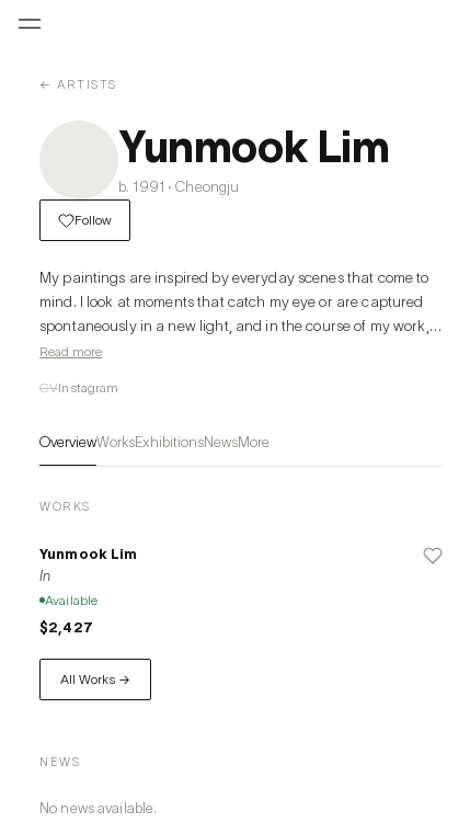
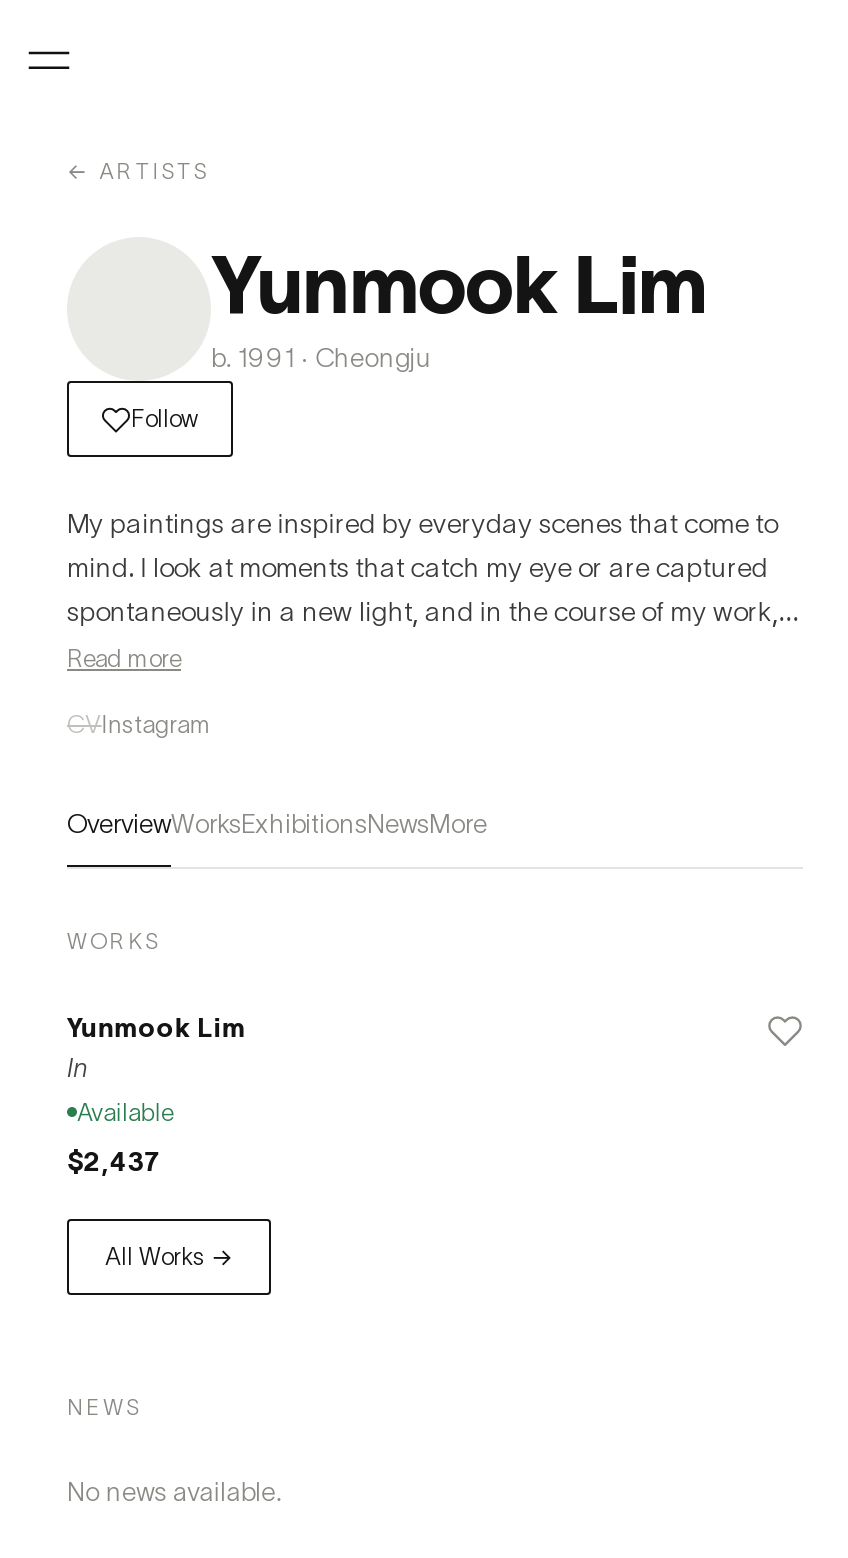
- $2,427
+ $2,437
